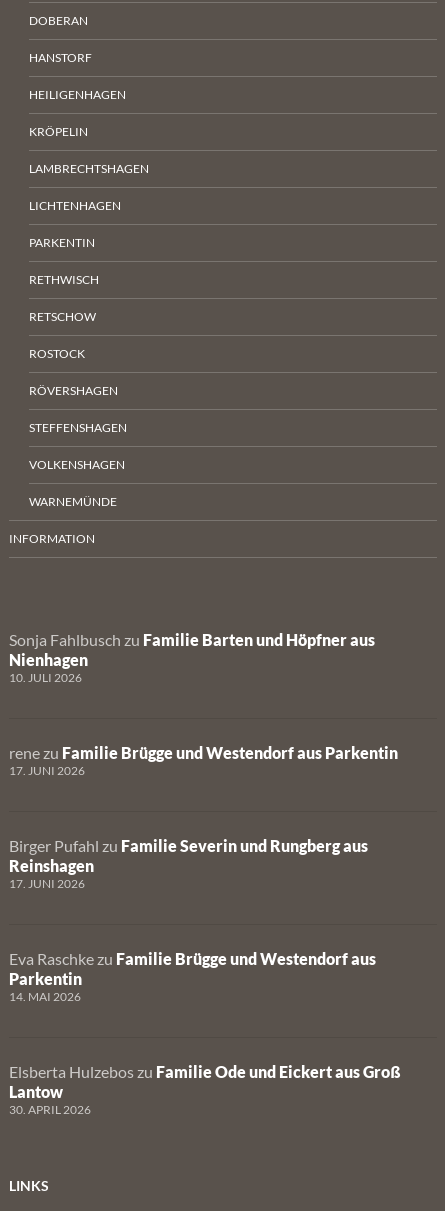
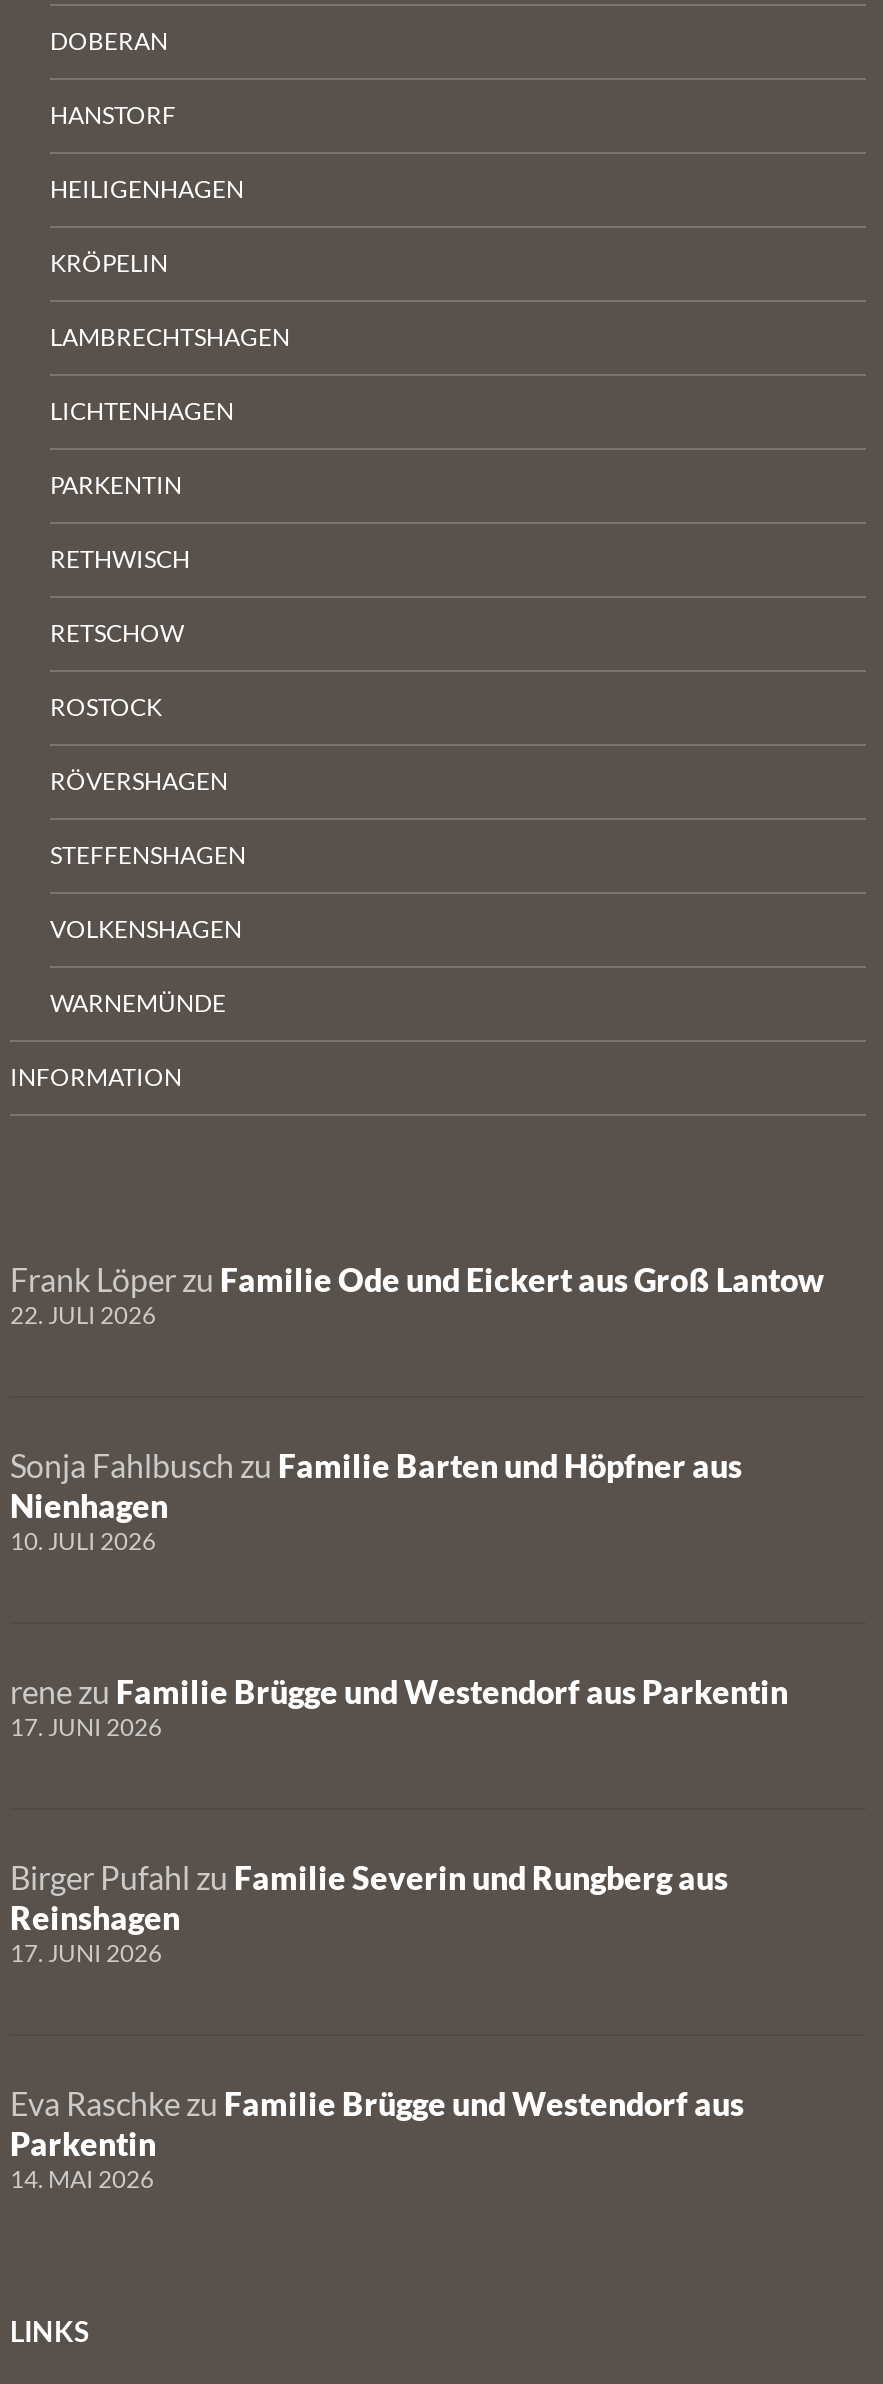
+ Frank Löper zu Familie Ode und Eickert aus Groß Lantow
+ 22. JULI 2026

moved down: Sonja Fahlbusch zu Familie Barten und Höpfner aus | Nienhagen | 10. JULI 2026 | ... | Parkentin | 14. MAI 2026

- Elsberta Hulzebos zu Familie Ode und Eickert aus Groß
- Lantow
- 30. APRIL 2026
